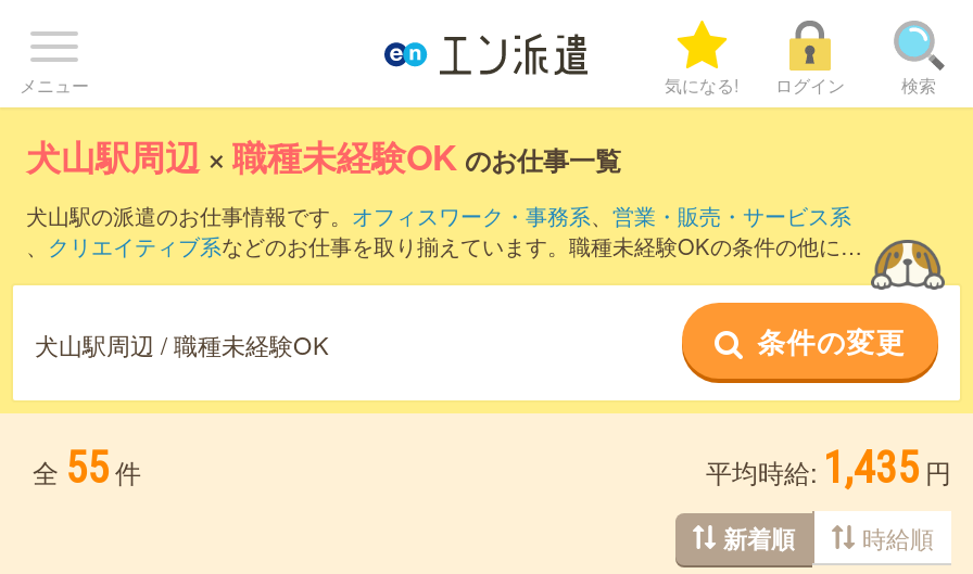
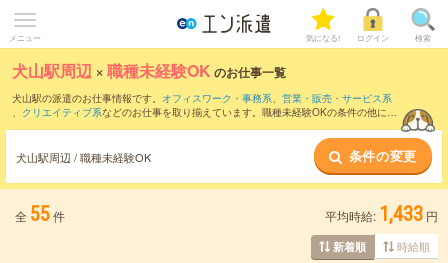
- 平均時給: 1,435 円
+ 平均時給: 1,433 円
